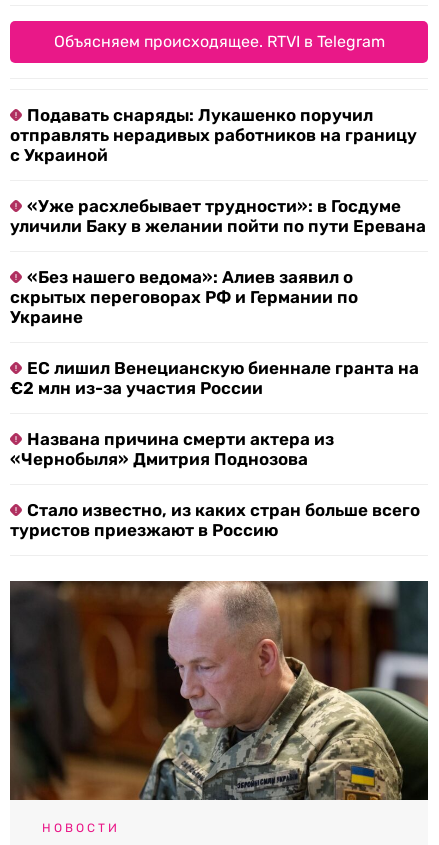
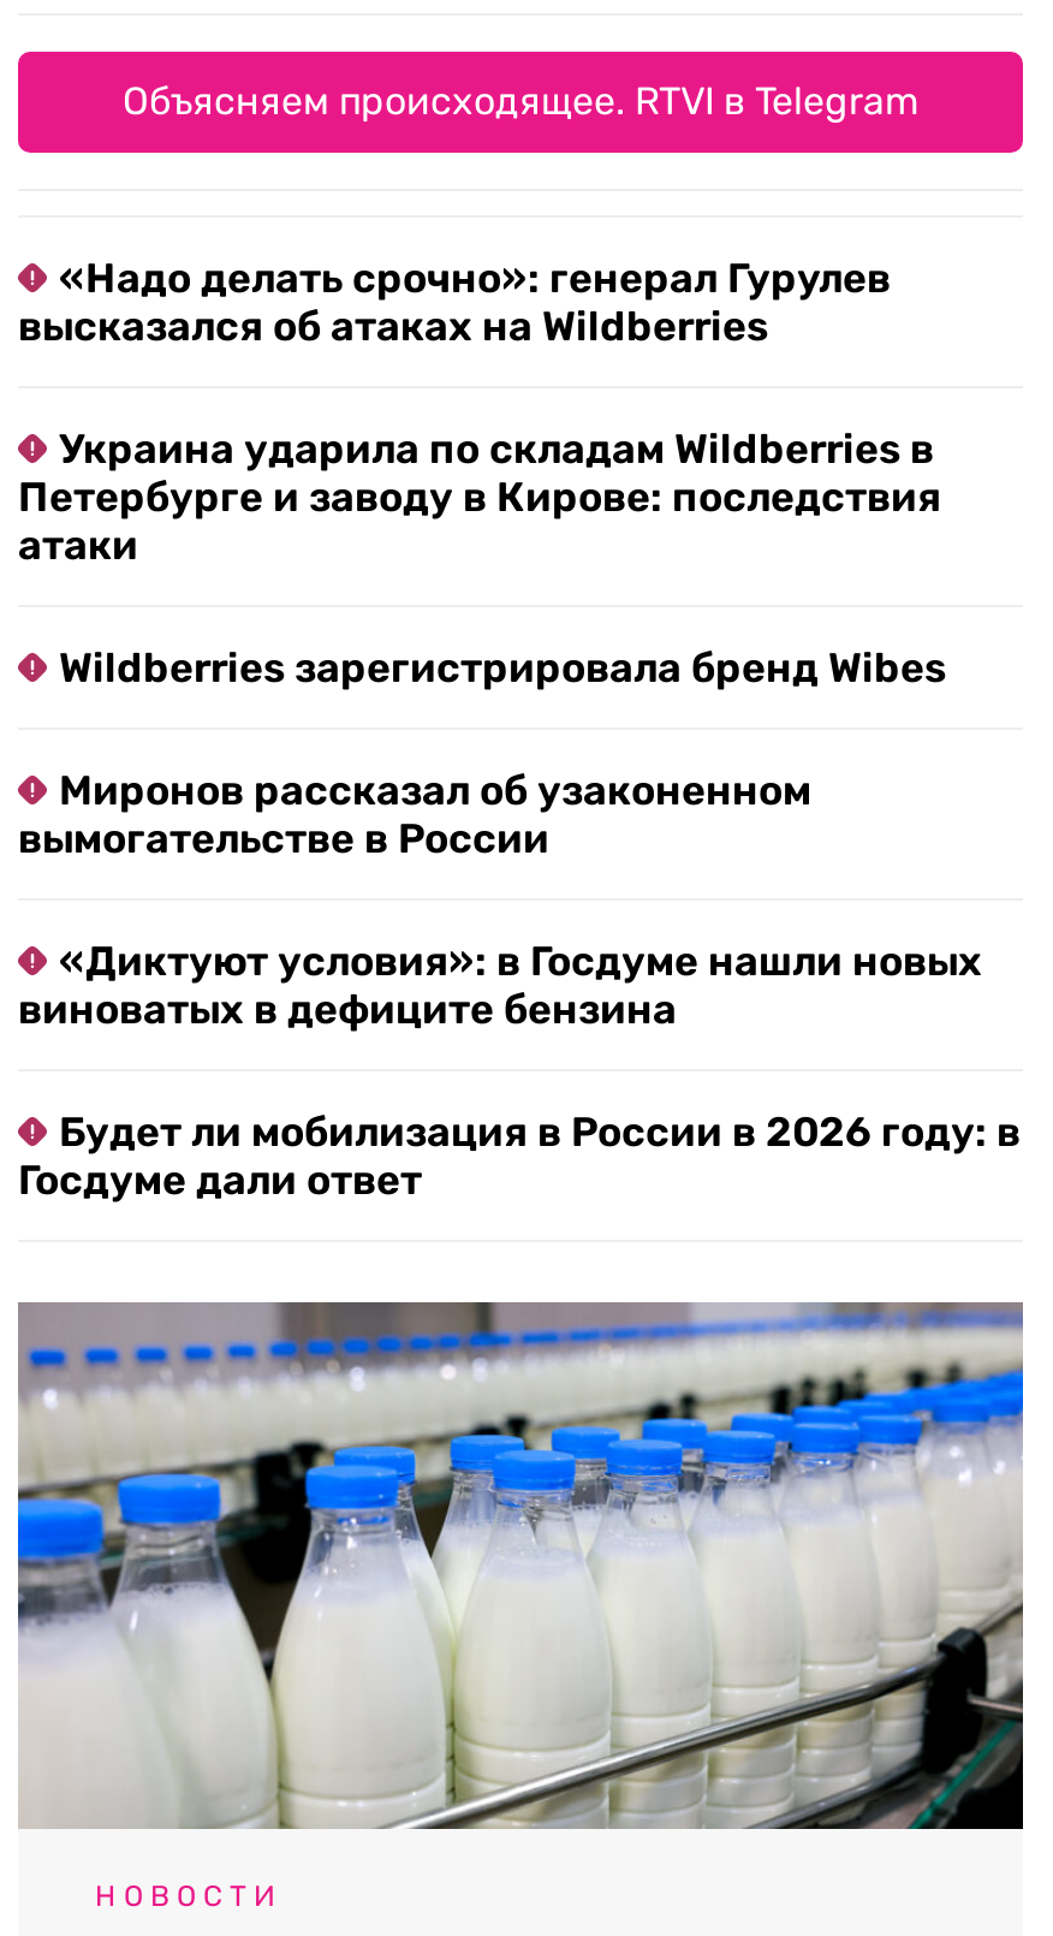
- Подавать снаряды: Лукашенко поручил
- отправлять нерадивых работников на границу
- с Украиной
+ «Надо делать срочно»: генерал Гурулев
+ высказался об атаках на Wildberries

- «Уже расхлебывает трудности»: в Госдуме
- уличили Баку в желании пойти по пути Еревана
+ Украина ударила по складам Wildberries в
+ Петербурге и заводу в Кирове: последствия
+ атаки

- «Без нашего ведома»: Алиев заявил о
- скрытых переговорах РФ и Германии по
- Украине
+ Wildberries зарегистрировала бренд Wibes

- ЕС лишил Венецианскую биеннале гранта на
- €2 млн из-за участия России
+ Миронов рассказал об узаконенном
+ вымогательстве в России

- Названа причина смерти актера из
- «Чернобыля» Дмитрия Поднозова
+ «Диктуют условия»: в Госдуме нашли новых
+ виноватых в дефиците бензина

- Стало известно, из каких стран больше всего
- туристов приезжают в Россию
+ Будет ли мобилизация в России в 2026 году: в
+ Госдуме дали ответ

- [image]
+ [image]
